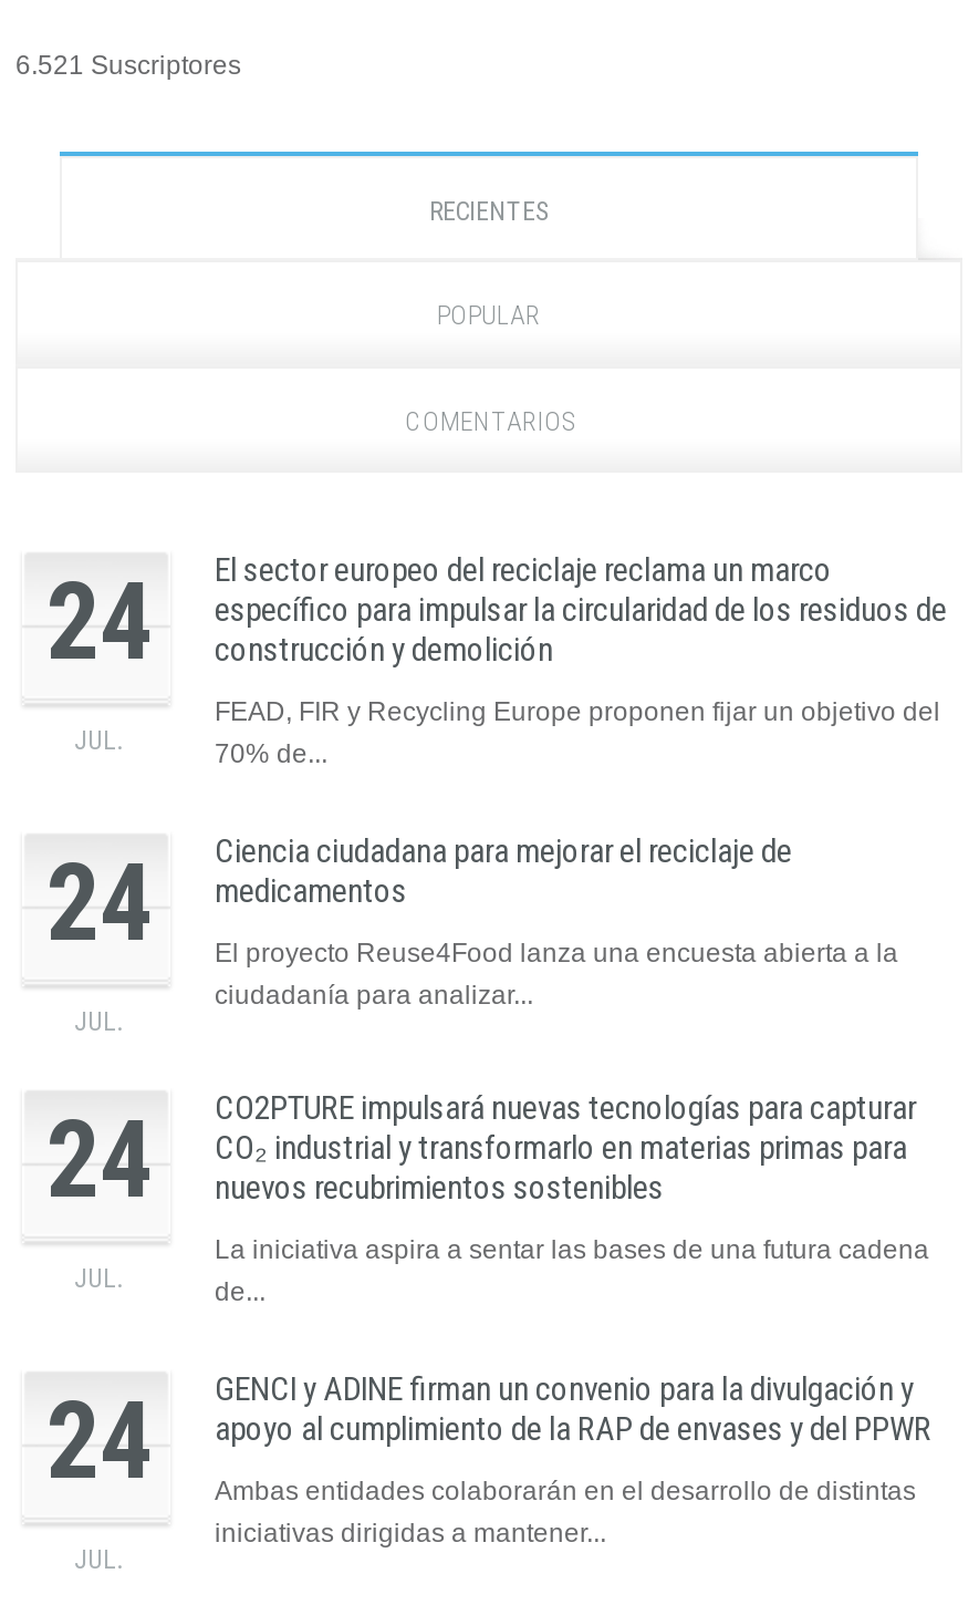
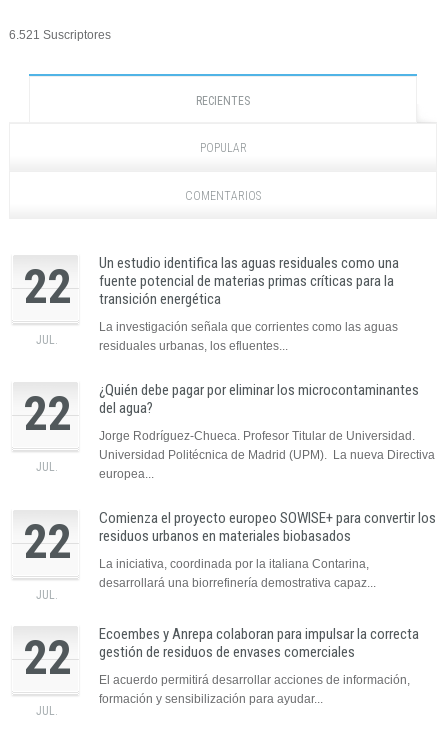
- 24
+ 22

- El sector europeo del reciclaje reclama un marco
- específico para impulsar la circularidad de los residuos de
- construcción y demolición
+ Un estudio identifica las aguas residuales como una
+ fuente potencial de materias primas críticas para la
+ transición energética

- FEAD, FIR y Recycling Europe proponen fijar un objetivo del
- 70% de...
+ La investigación señala que corrientes como las aguas
+ residuales urbanas, los efluentes...

- 24
+ 22

- Ciencia ciudadana para mejorar el reciclaje de
- medicamentos
+ ¿Quién debe pagar por eliminar los microcontaminantes
+ del agua?

- El proyecto Reuse4Food lanza una encuesta abierta a la
- ciudadanía para analizar...
+ Jorge Rodríguez-Chueca. Profesor Titular de Universidad.
+ Universidad Politécnica de Madrid (UPM). La nueva Directiva
+ europea...

- 24
+ 22

- CO2PTURE impulsará nuevas tecnologías para capturar
- CO₂ industrial y transformarlo en materias primas para
- nuevos recubrimientos sostenibles
+ Comienza el proyecto europeo SOWISE+ para convertir los
+ residuos urbanos en materiales biobasados

- La iniciativa aspira a sentar las bases de una futura cadena
- de...
+ La iniciativa, coordinada por la italiana Contarina,
+ desarrollará una biorrefinería demostrativa capaz...

- 24
+ 22

- GENCI y ADINE firman un convenio para la divulgación y
- apoyo al cumplimiento de la RAP de envases y del PPWR
+ Ecoembes y Anrepa colaboran para impulsar la correcta
+ gestión de residuos de envases comerciales

- Ambas entidades colaborarán en el desarrollo de distintas
- iniciativas dirigidas a mantener...
+ El acuerdo permitirá desarrollar acciones de información,
+ formación y sensibilización para ayudar...
